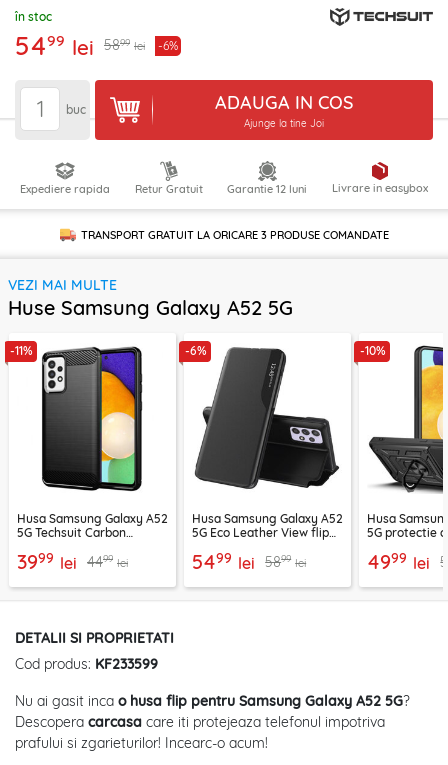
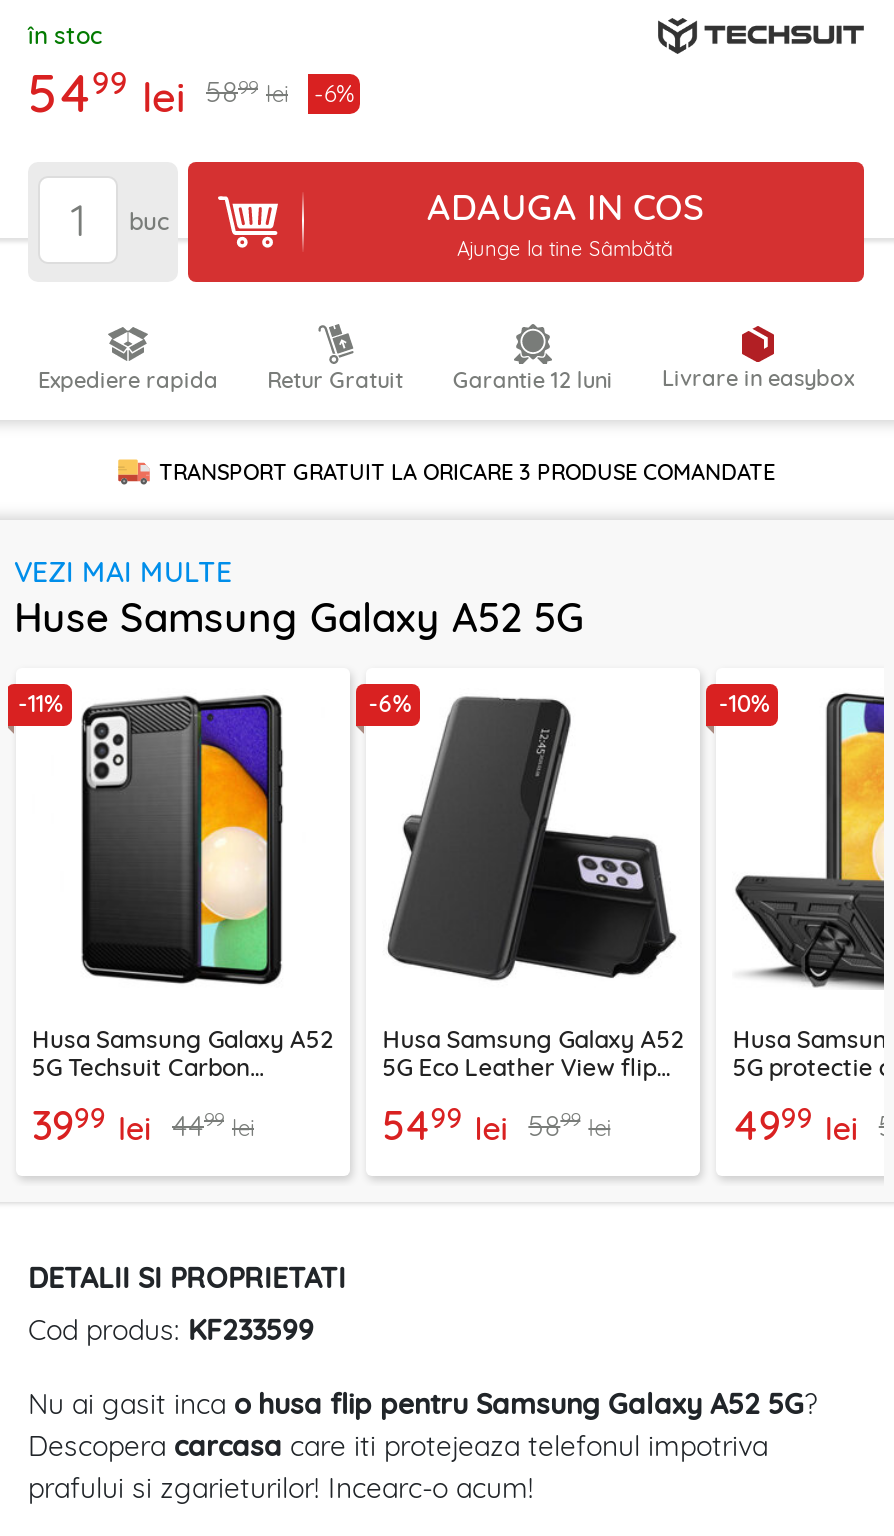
- Ajunge la tine Joi
+ Ajunge la tine Sâmbătă
